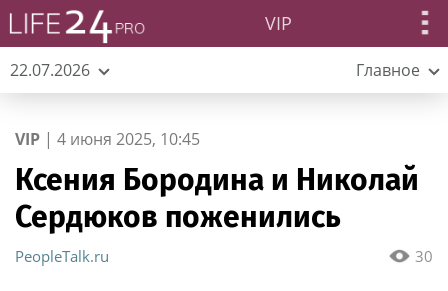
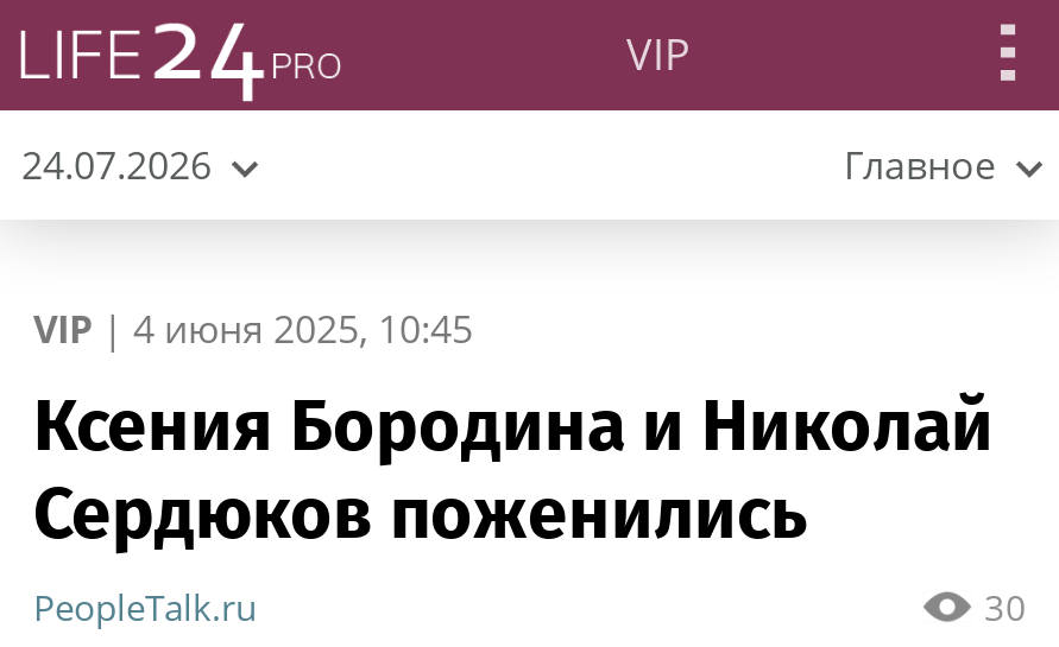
- 22.07.2026
+ 24.07.2026
